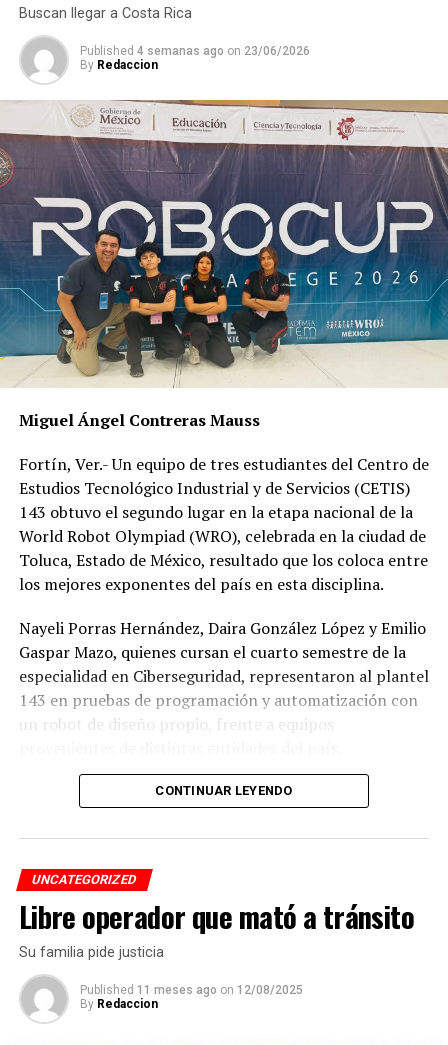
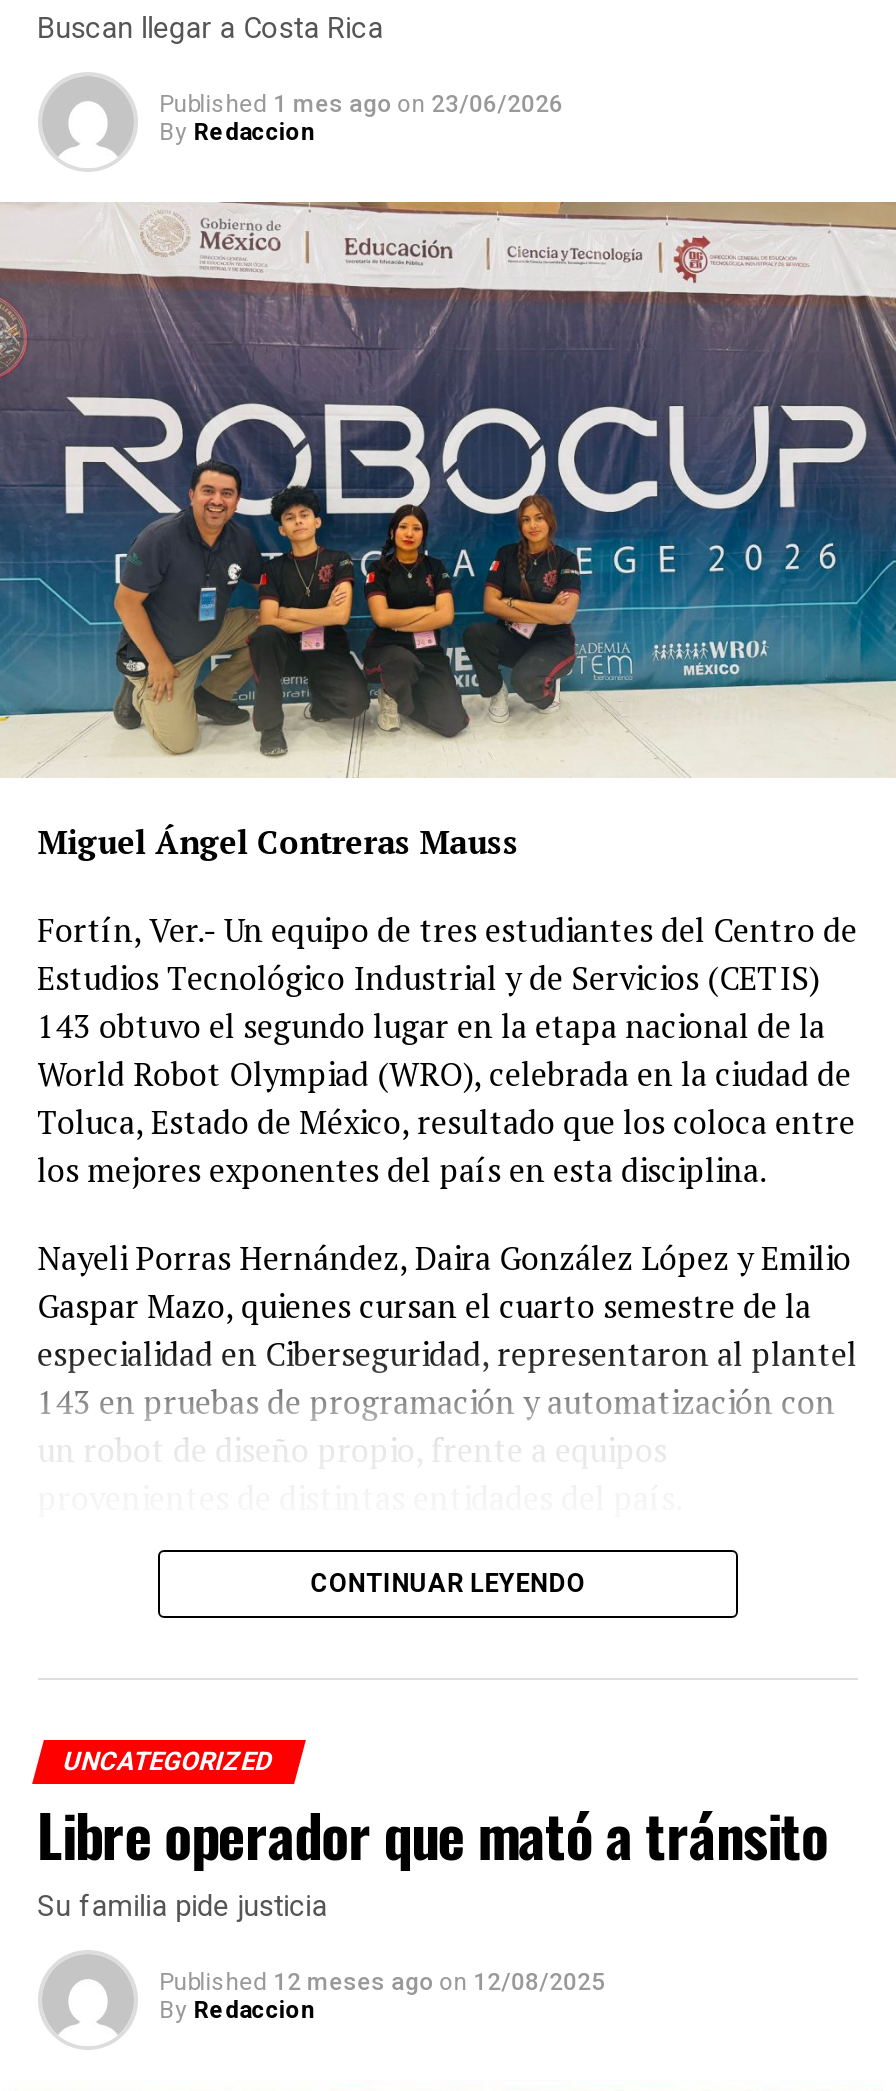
- Published 4 semanas ago on 23/06/2026
+ Published 1 mes ago on 23/06/2026

- Published 11 meses ago on 12/08/2025
+ Published 12 meses ago on 12/08/2025
